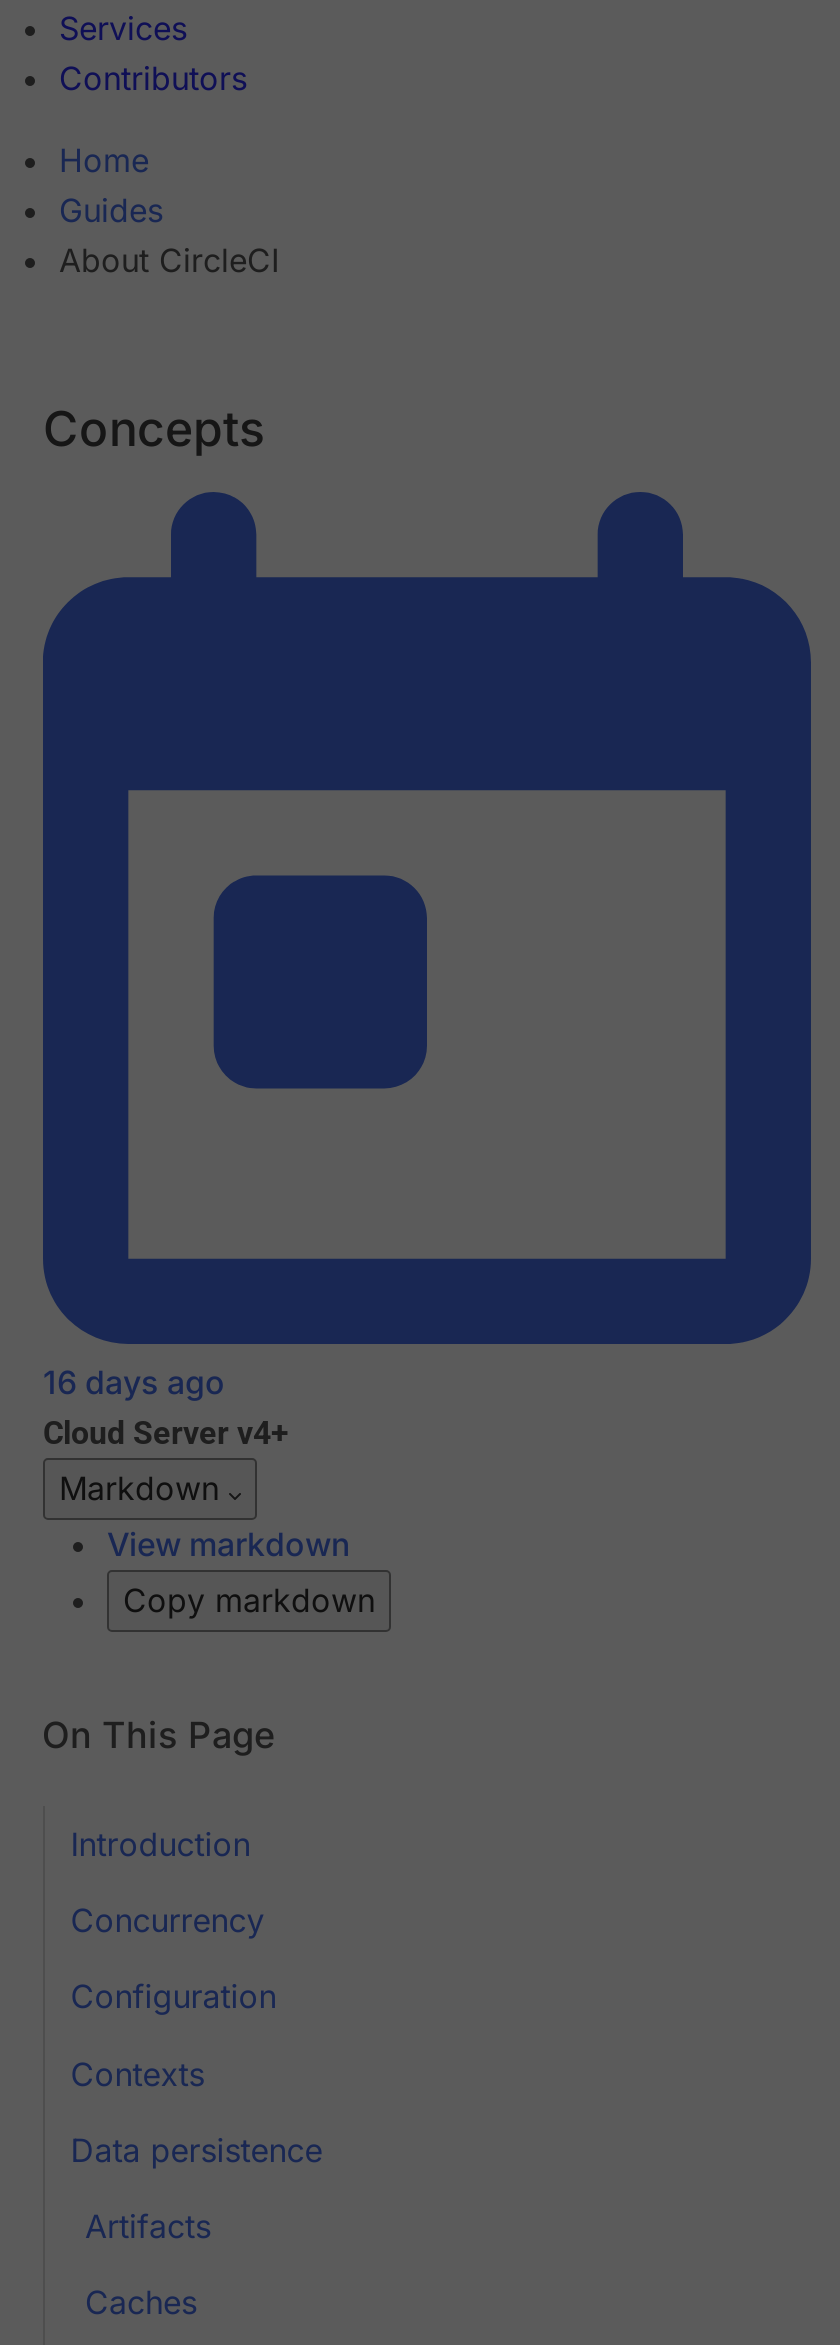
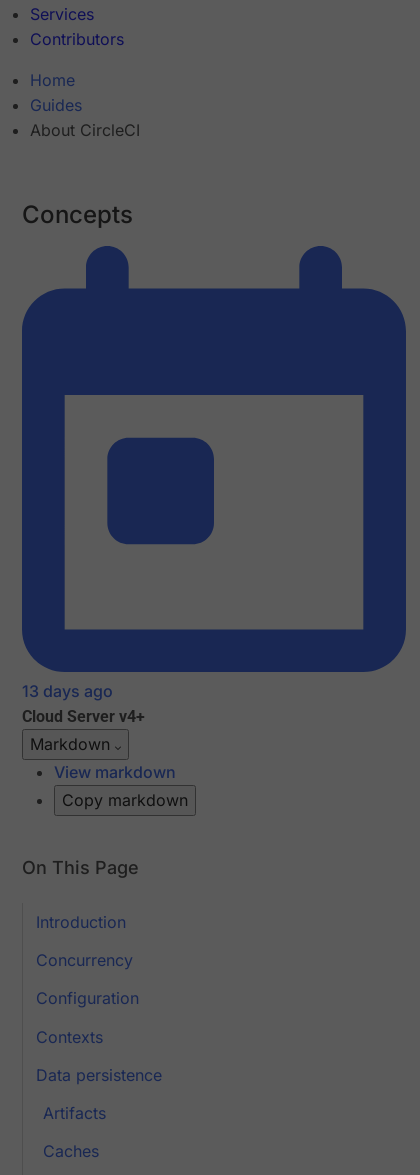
- 16 days ago
+ 13 days ago
